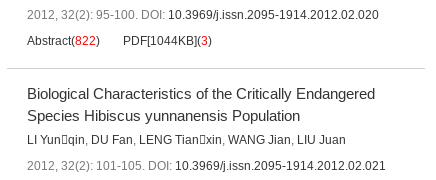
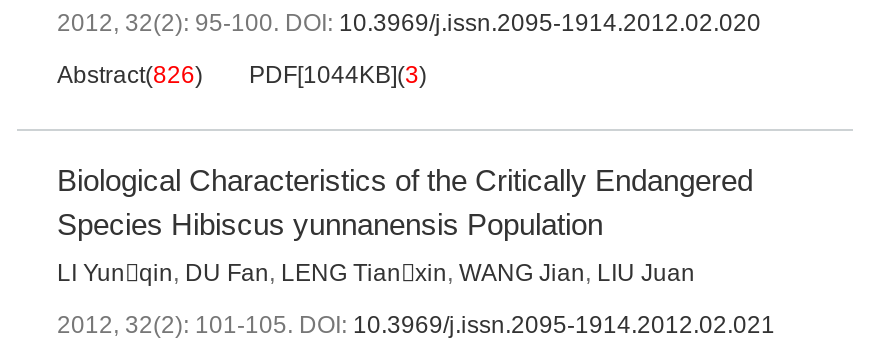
- Abstract(822) PDF[1044KB](3)
+ Abstract(826) PDF[1044KB](3)
